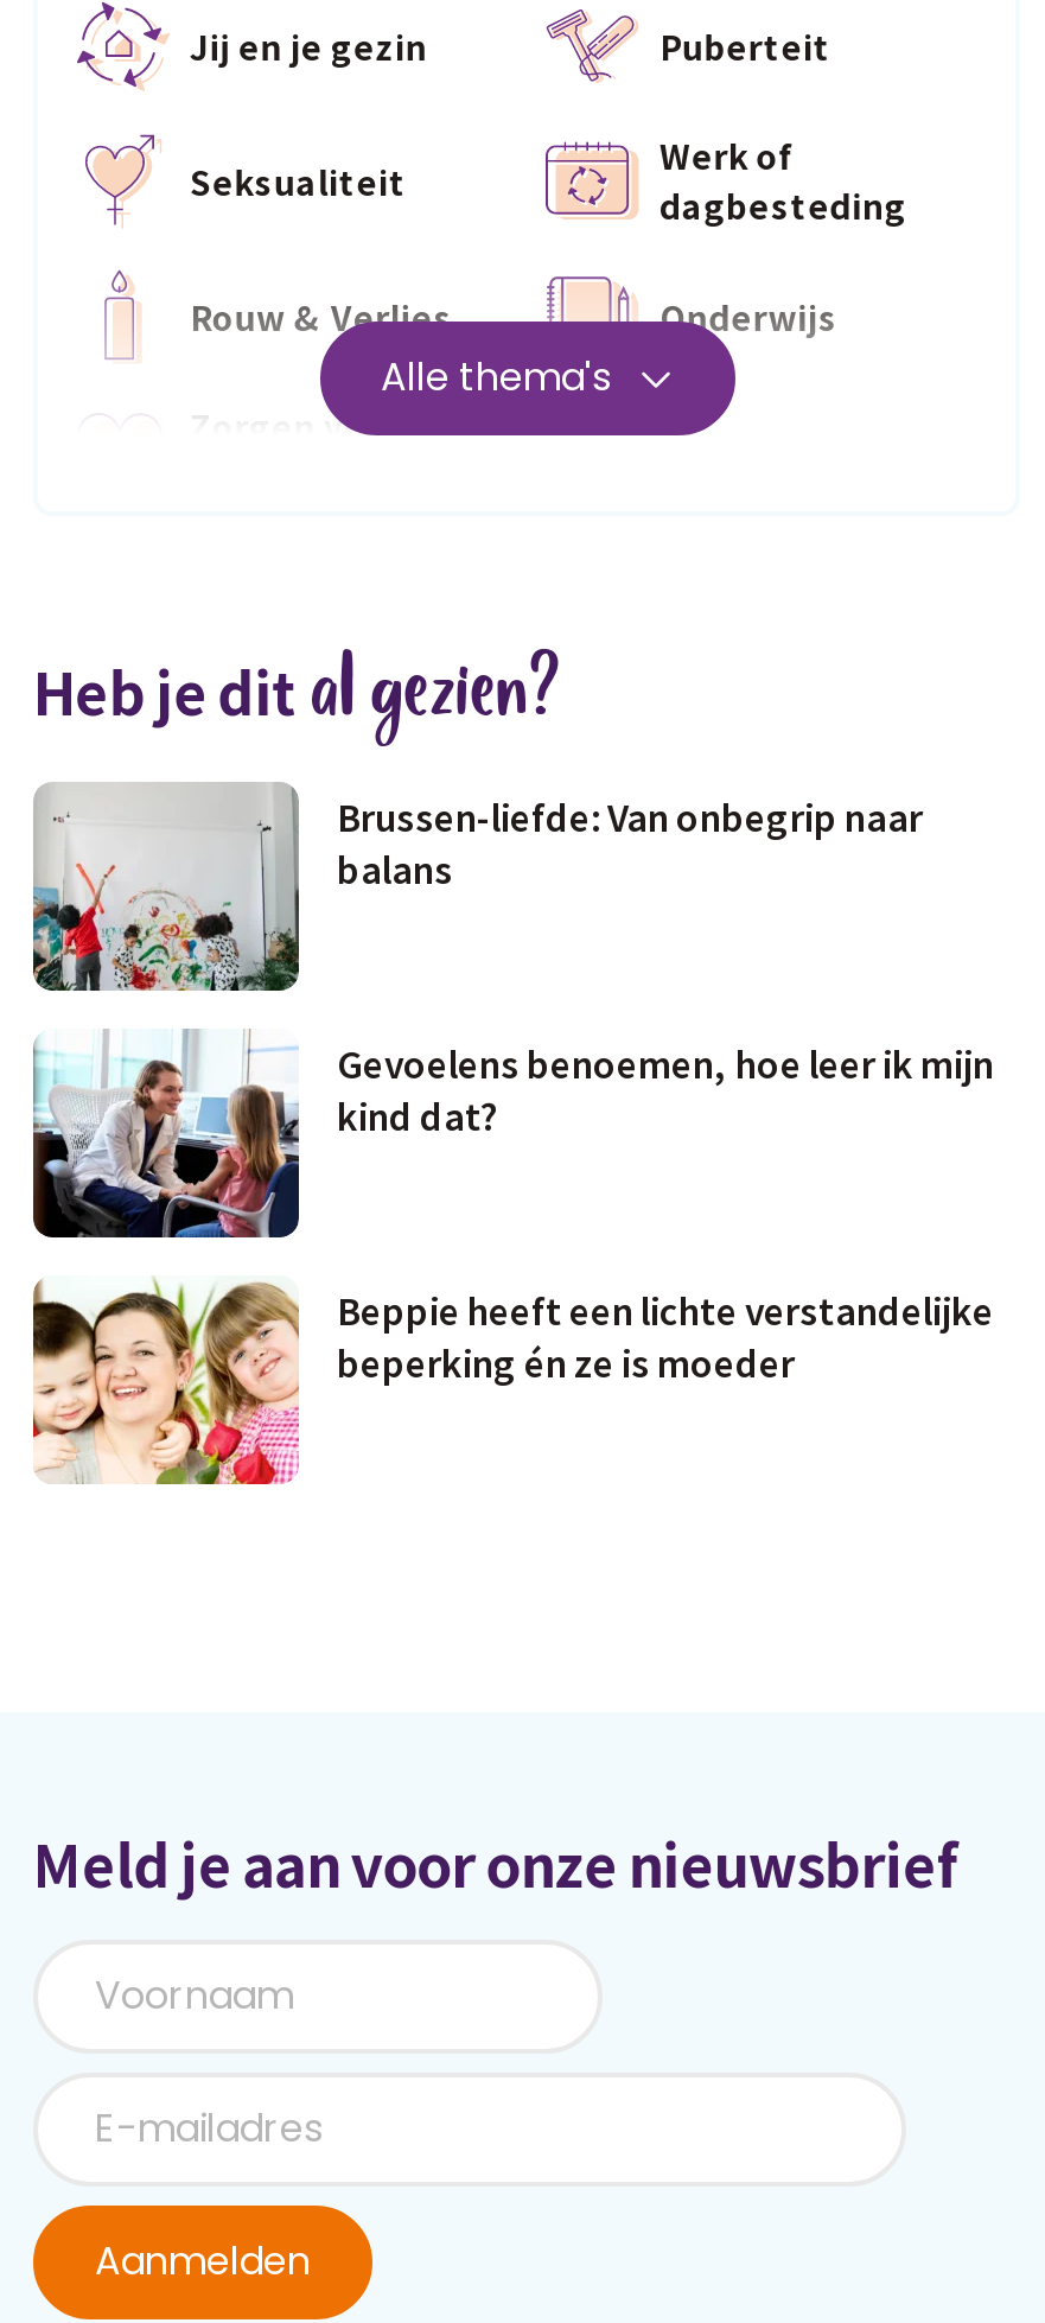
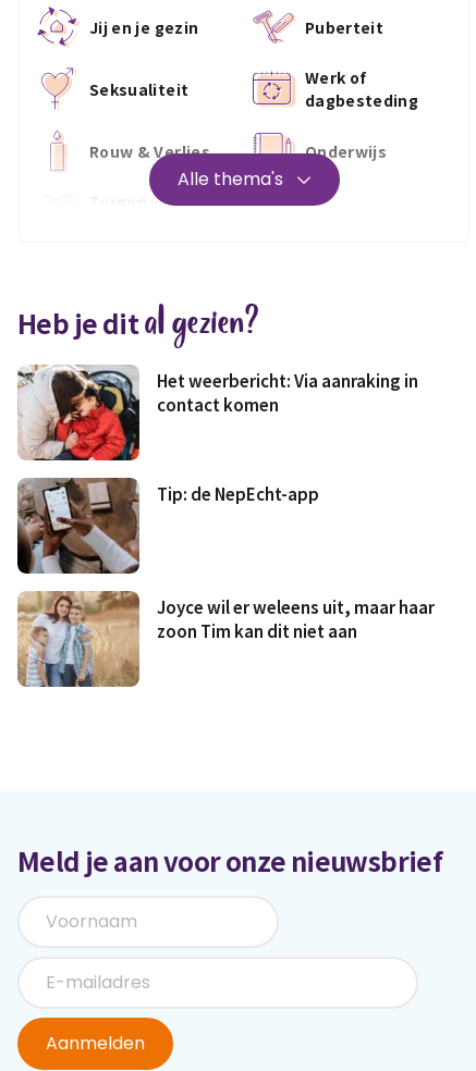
- [image]
- Brussen-liefde: Van onbegrip naar
- balans
+ [image]
+ Het weerbericht: Via aanraking in
+ contact komen

- [image]
- Gevoelens benoemen, hoe leer ik mijn
- kind dat?
+ [image]
+ Tip: de NepEcht-app

- [image]
- Beppie heeft een lichte verstandelijke
- beperking én ze is moeder
+ [image]
+ Joyce wil er weleens uit, maar haar
+ zoon Tim kan dit niet aan
